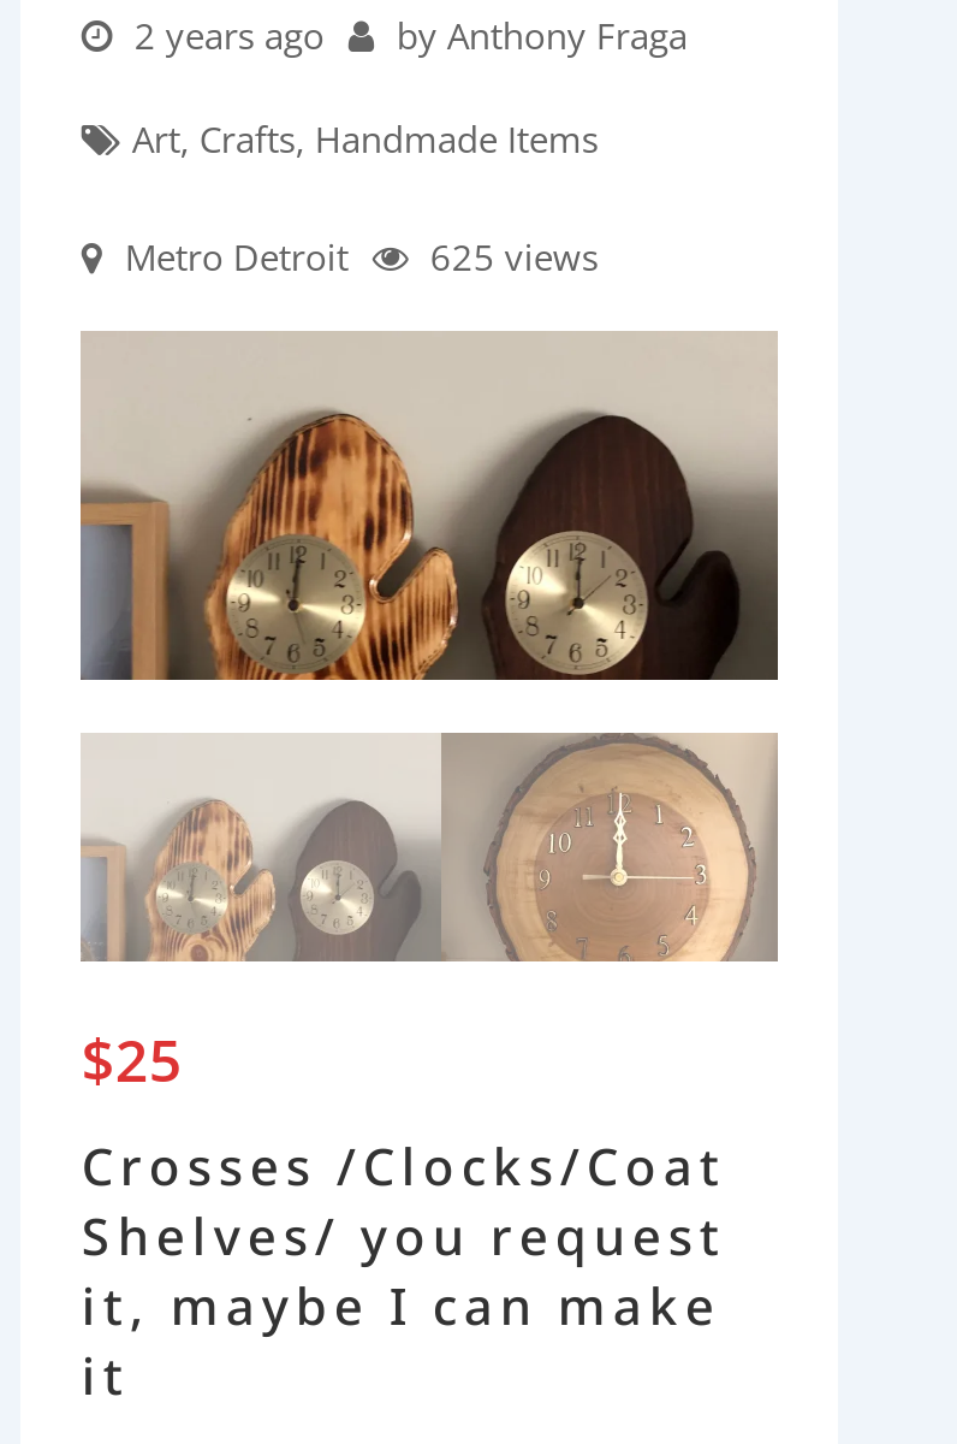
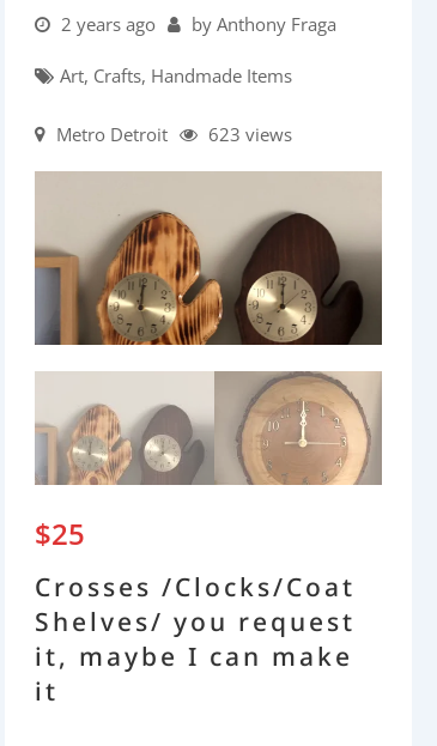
- Metro Detroit 625 views
+ Metro Detroit 623 views
